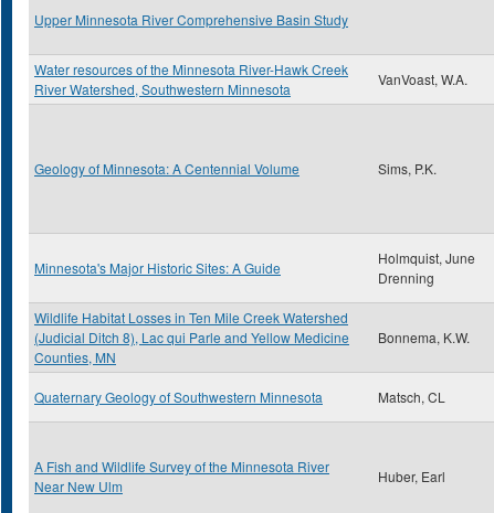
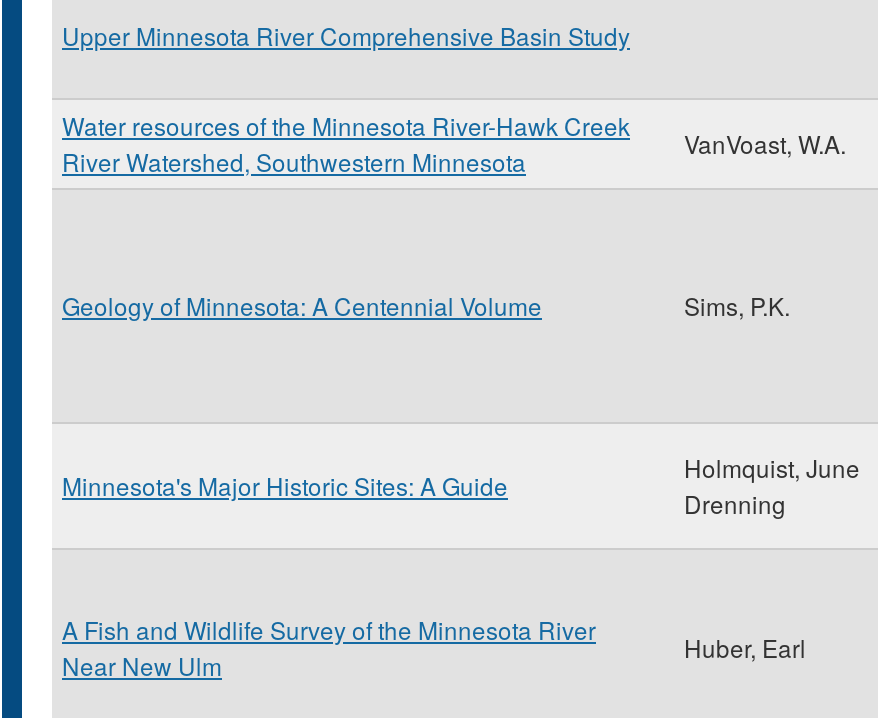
- Wildlife Habitat Losses in Ten Mile Creek Watershed
- (Judicial Ditch 8), Lac qui Parle and Yellow Medicine
- Counties, MN

- Bonnema, K.W.
- Quaternary Geology of Southwestern Minnesota
- Matsch, CL
